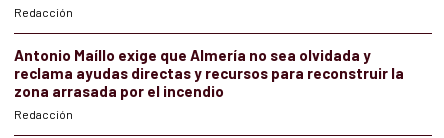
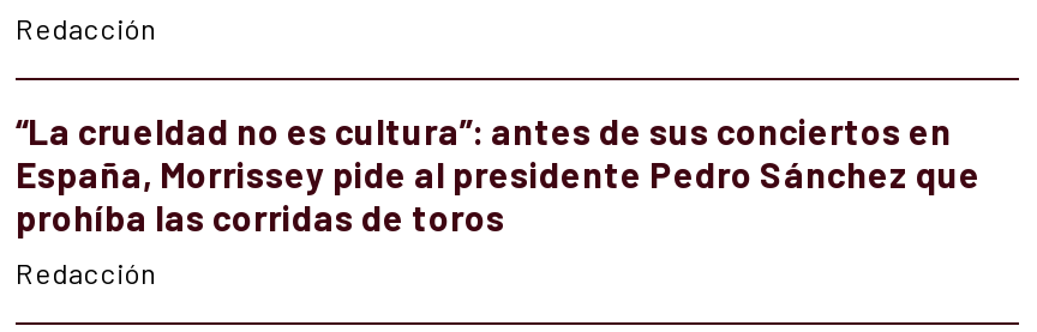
- Antonio Maíllo exige que Almería no sea olvidada y
- reclama ayudas directas y recursos para reconstruir la
- zona arrasada por el incendio
+ “La crueldad no es cultura”: antes de sus conciertos en
+ España, Morrissey pide al presidente Pedro Sánchez que
+ prohíba las corridas de toros
